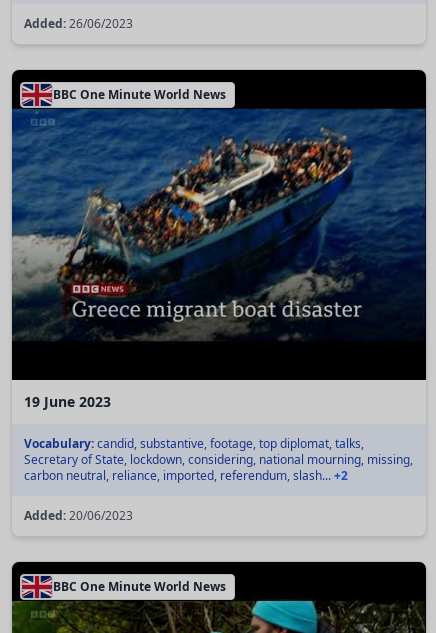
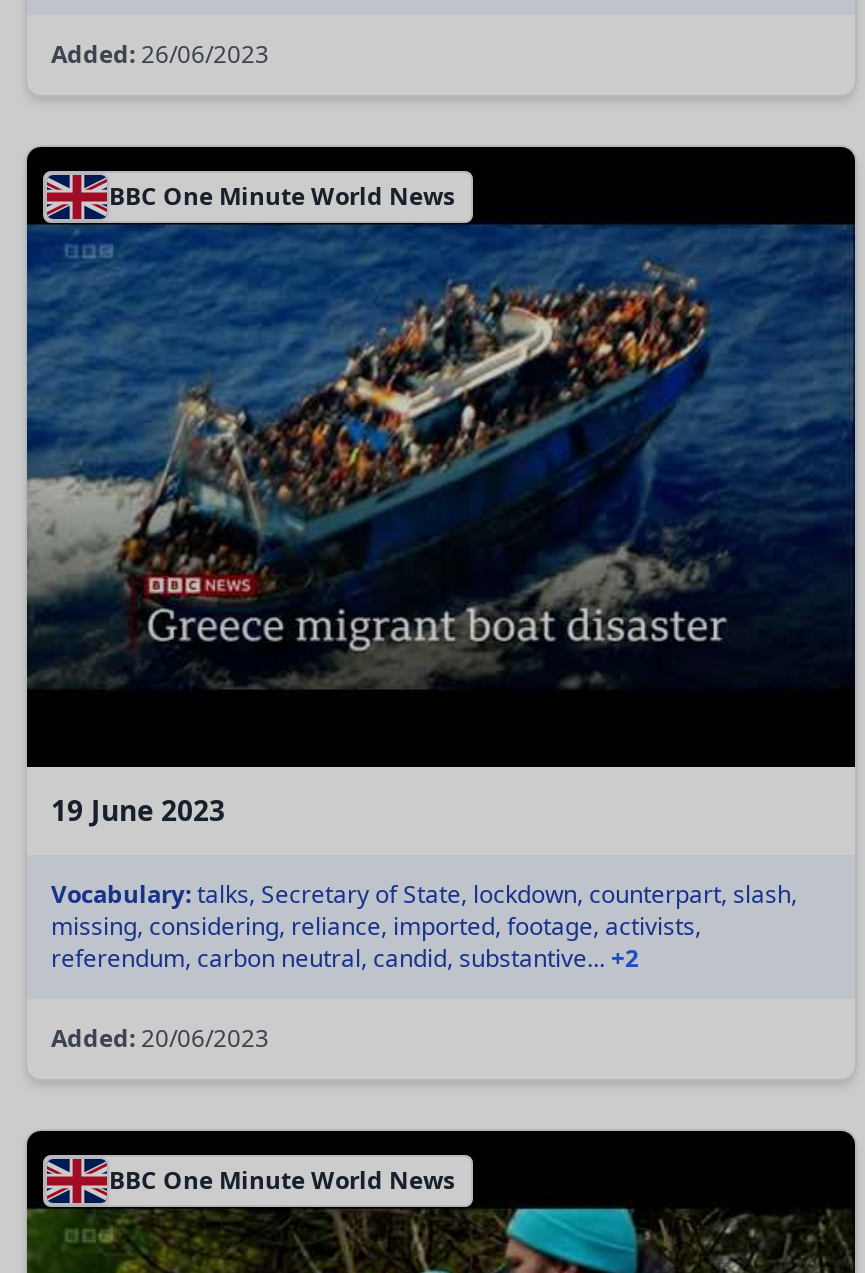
- Vocabulary: candid, substantive, footage, top diplomat, talks,
- Secretary of State, lockdown, considering, national mourning, missing,
- carbon neutral, reliance, imported, referendum, slash... +2
+ Vocabulary: talks, Secretary of State, lockdown, counterpart, slash,
+ missing, considering, reliance, imported, footage, activists,
+ referendum, carbon neutral, candid, substantive... +2
